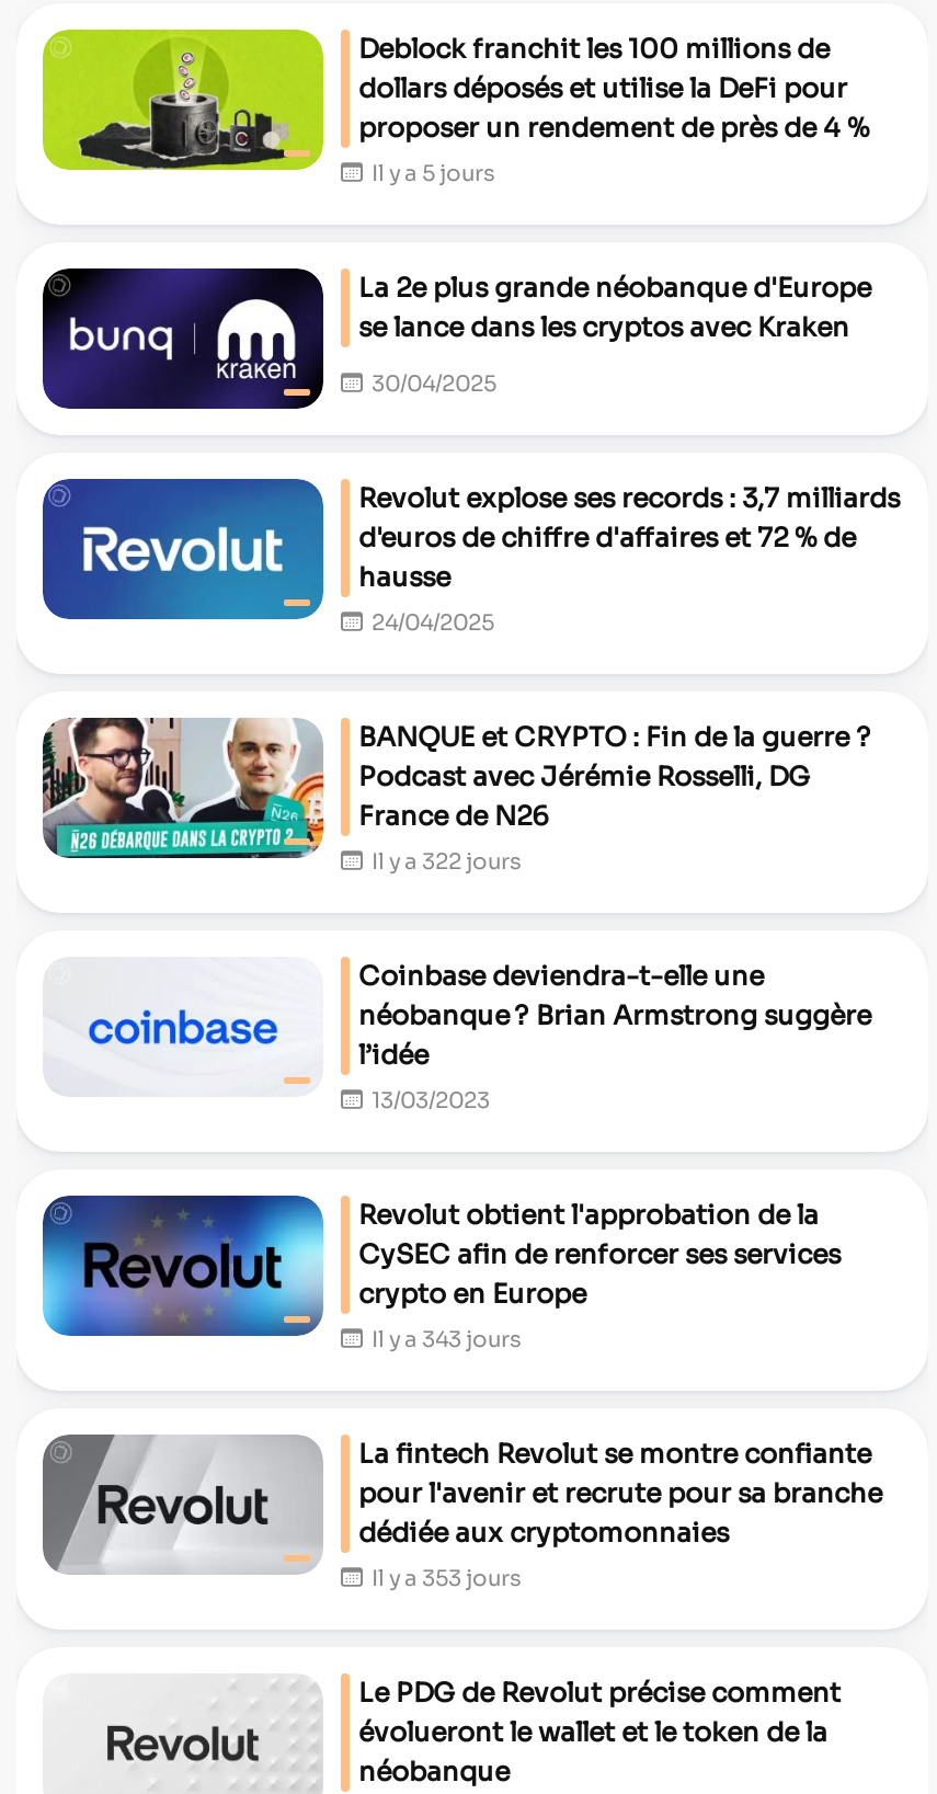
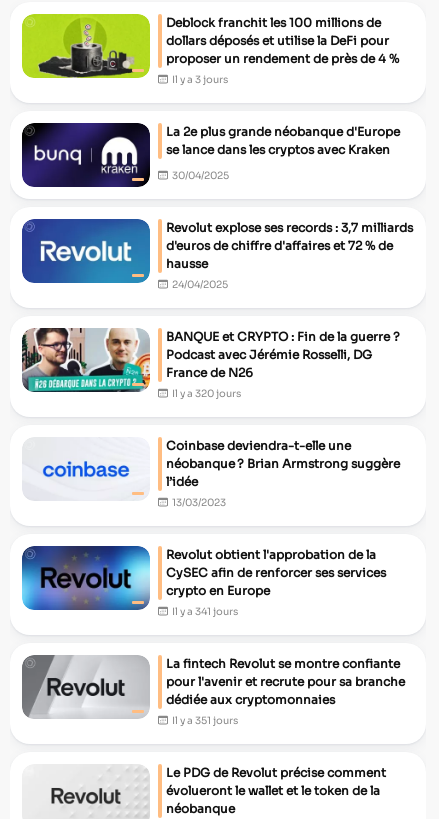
- Il y a 5 jours
+ Il y a 3 jours

- Il y a 322 jours
+ Il y a 320 jours

- Il y a 343 jours
+ Il y a 341 jours

- Il y a 353 jours
+ Il y a 351 jours
